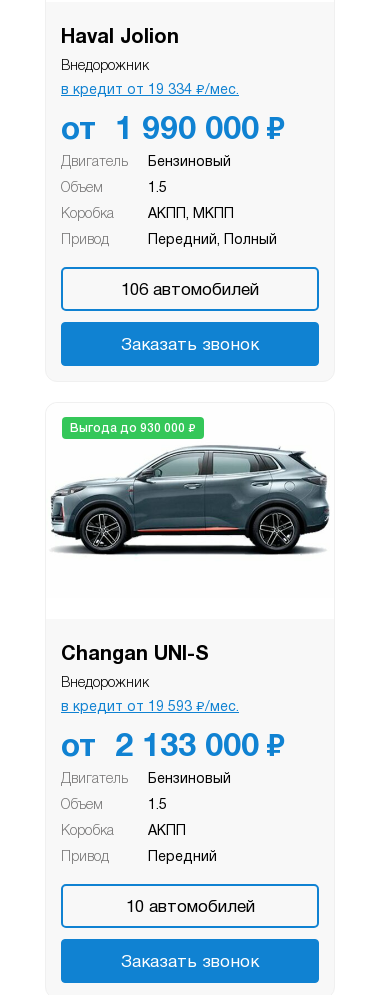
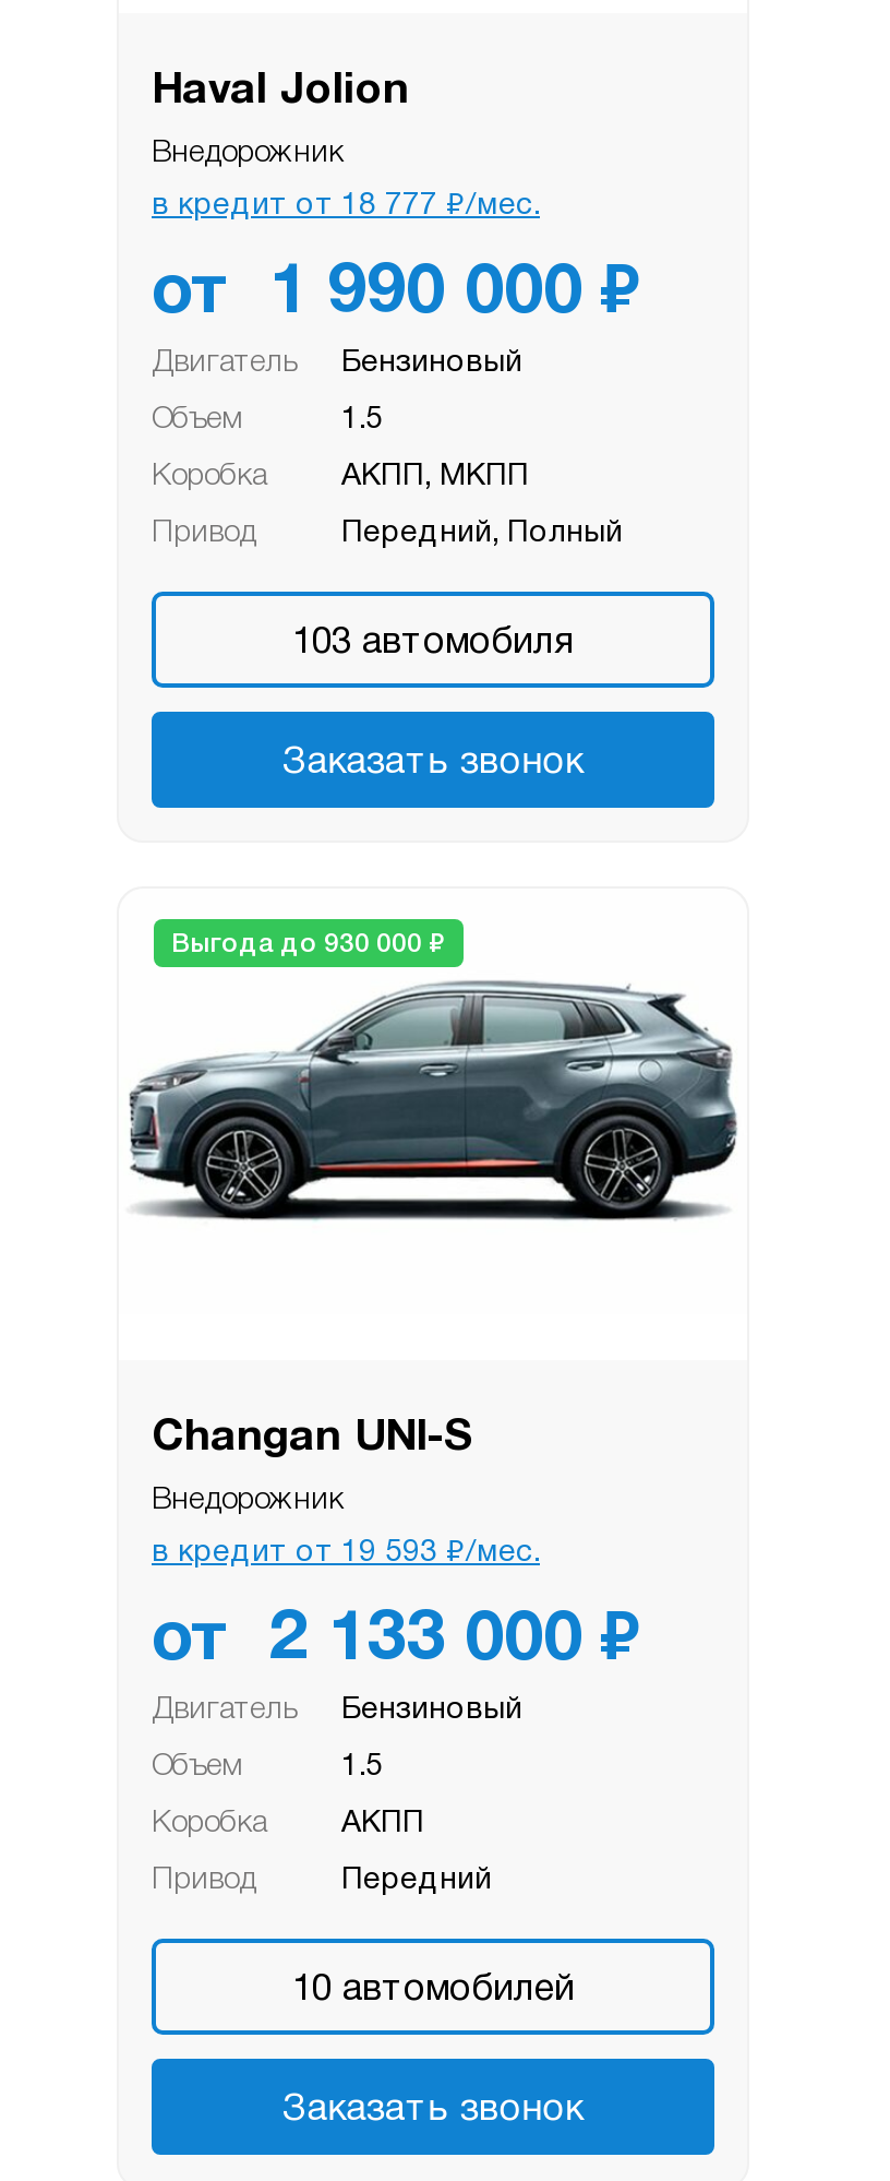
- в кредит от 19 334 ₽/мес.
+ в кредит от 18 777 ₽/мес.

- 106 автомобилей
+ 103 автомобиля
